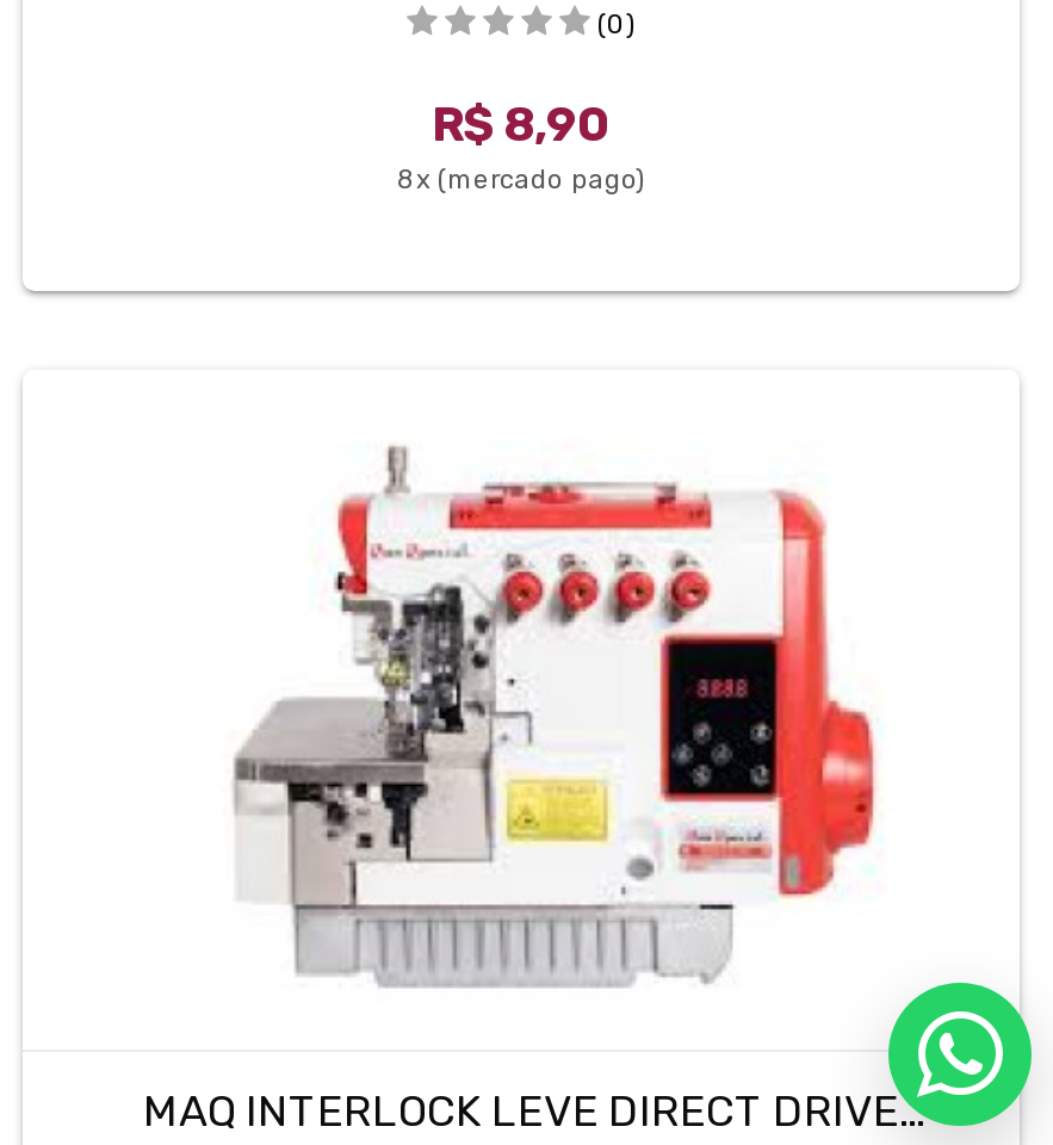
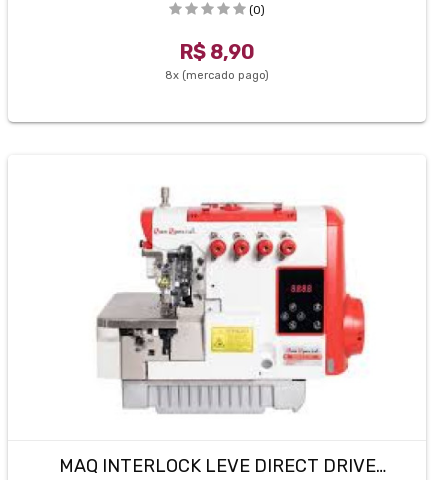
- [image]
